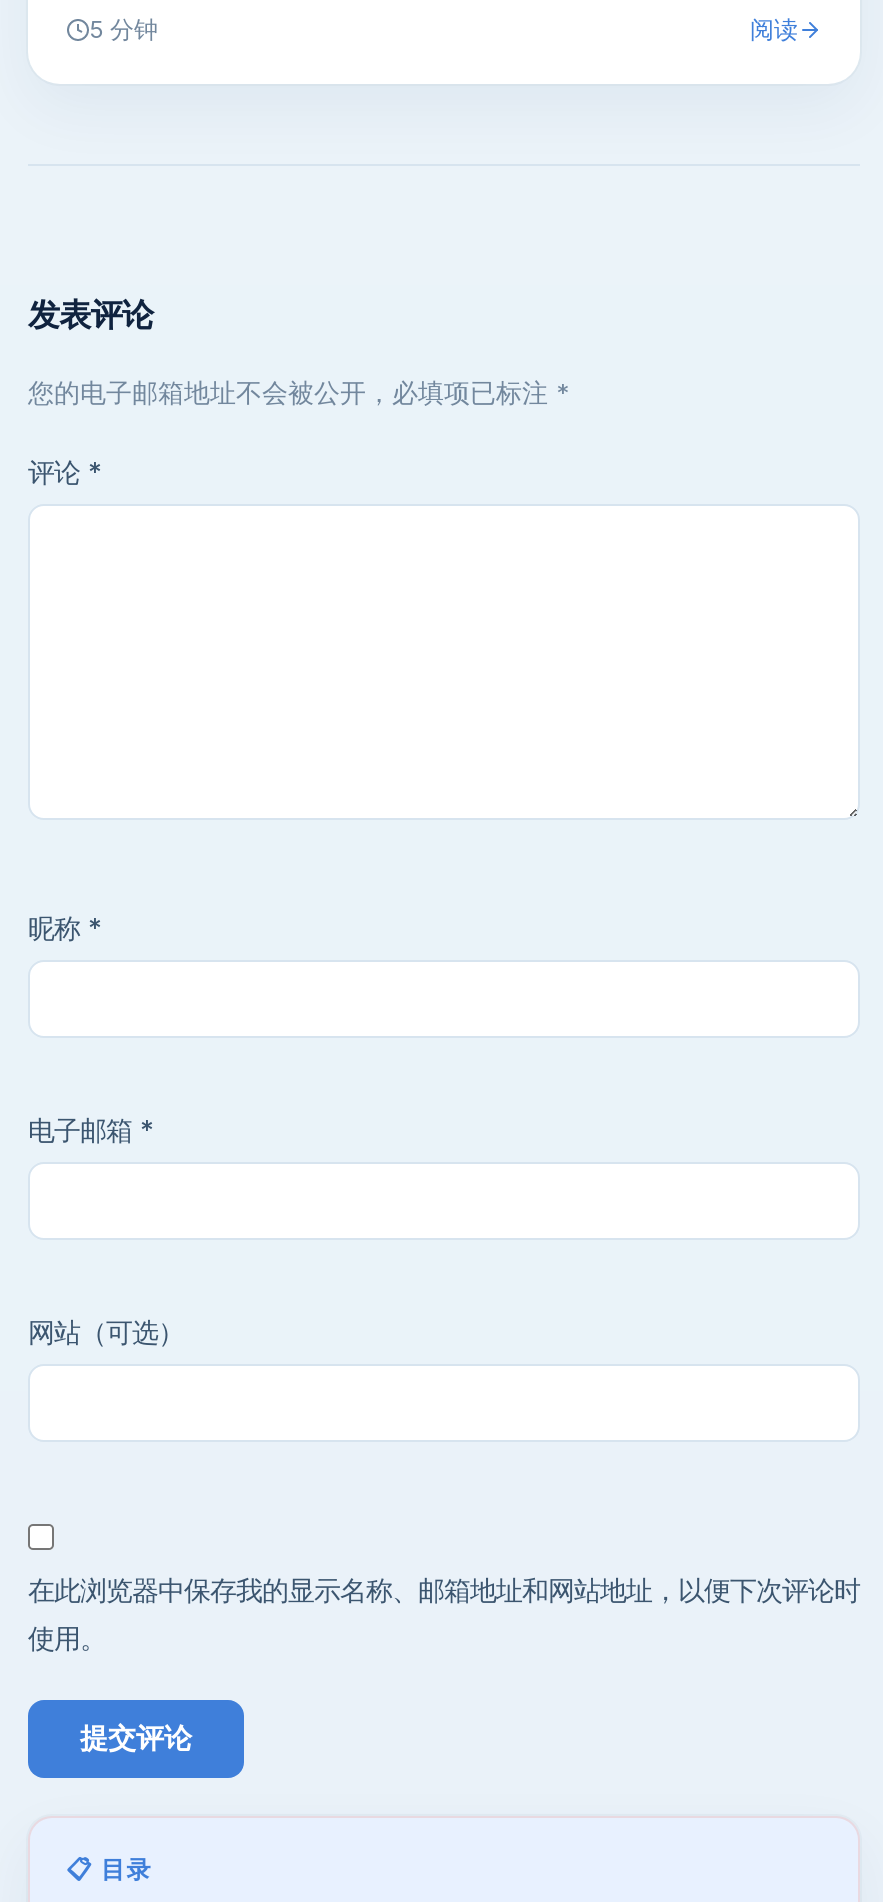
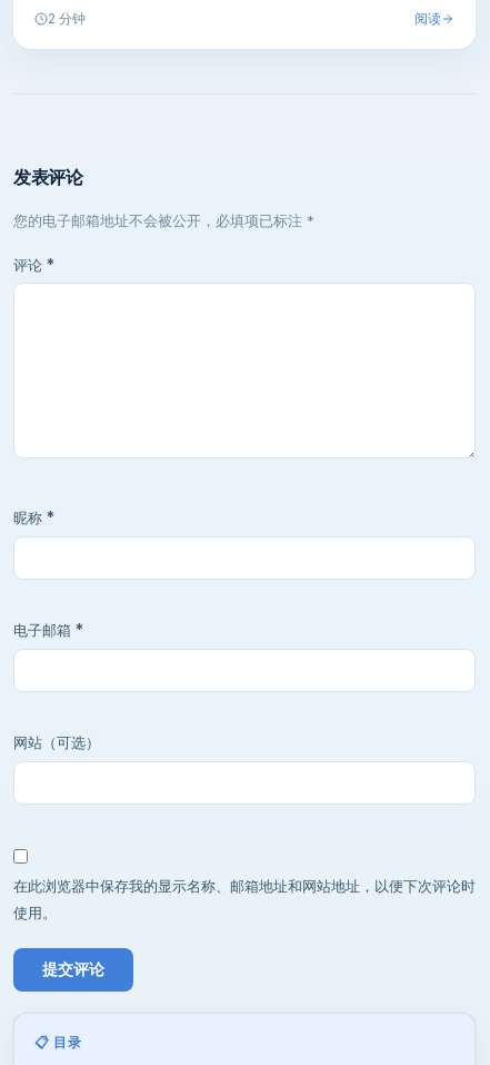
- 5 分钟
+ 2 分钟
